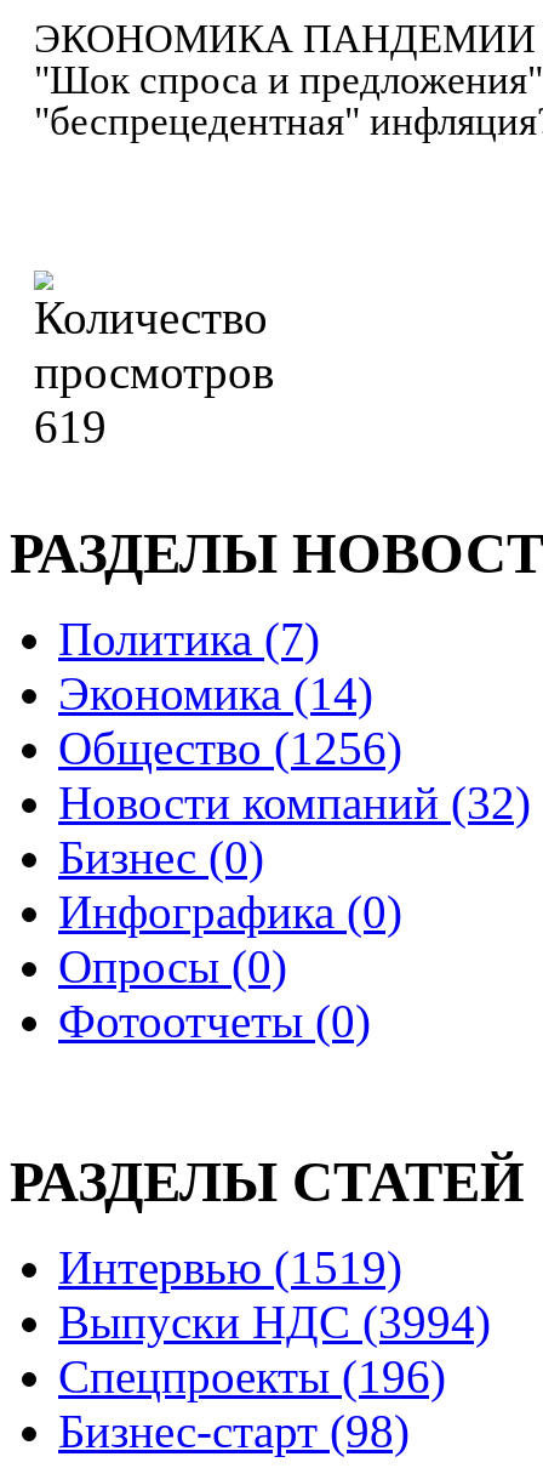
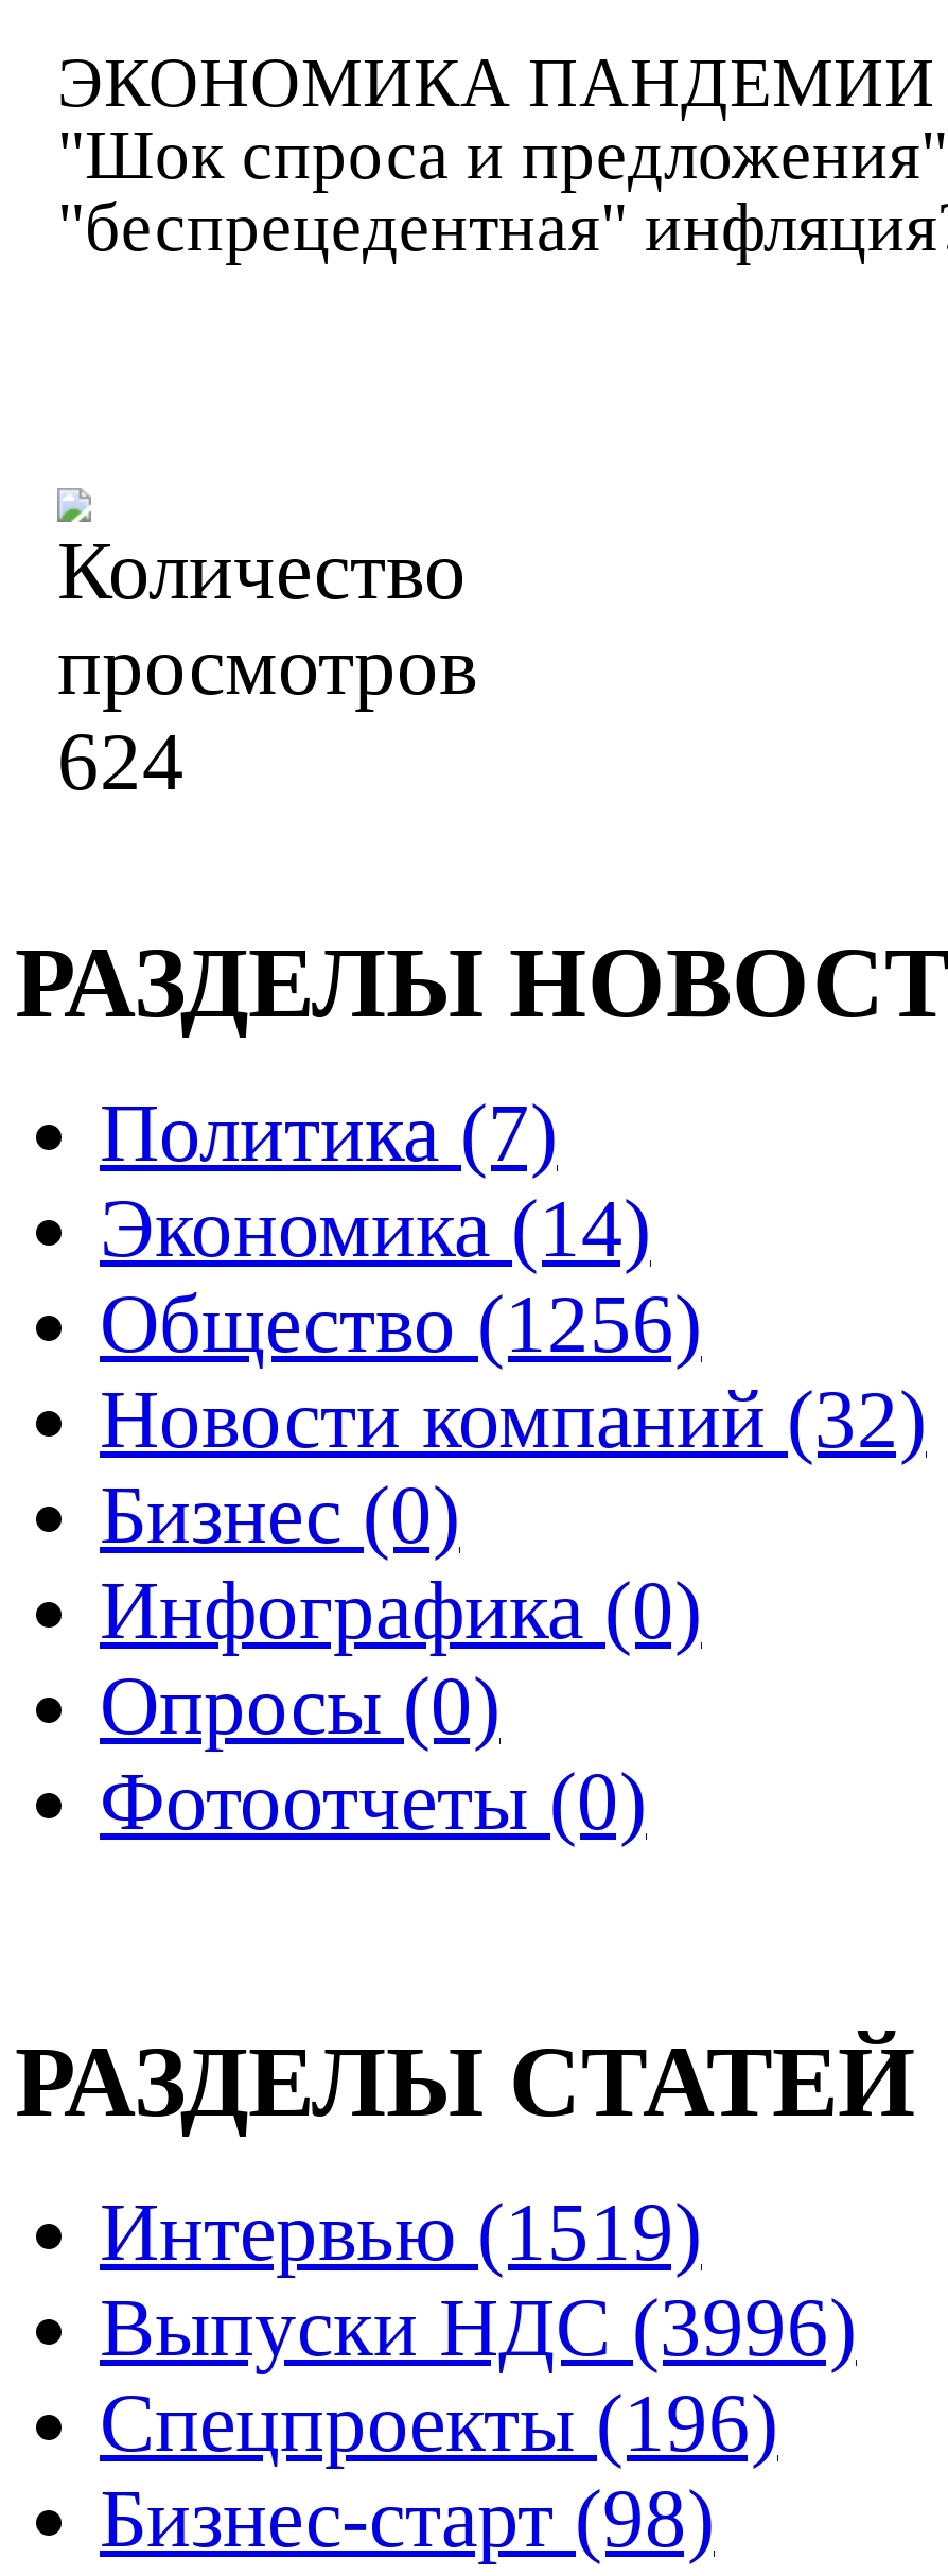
- 619
+ 624

- Выпуски НДС (3994)
+ Выпуски НДС (3996)
